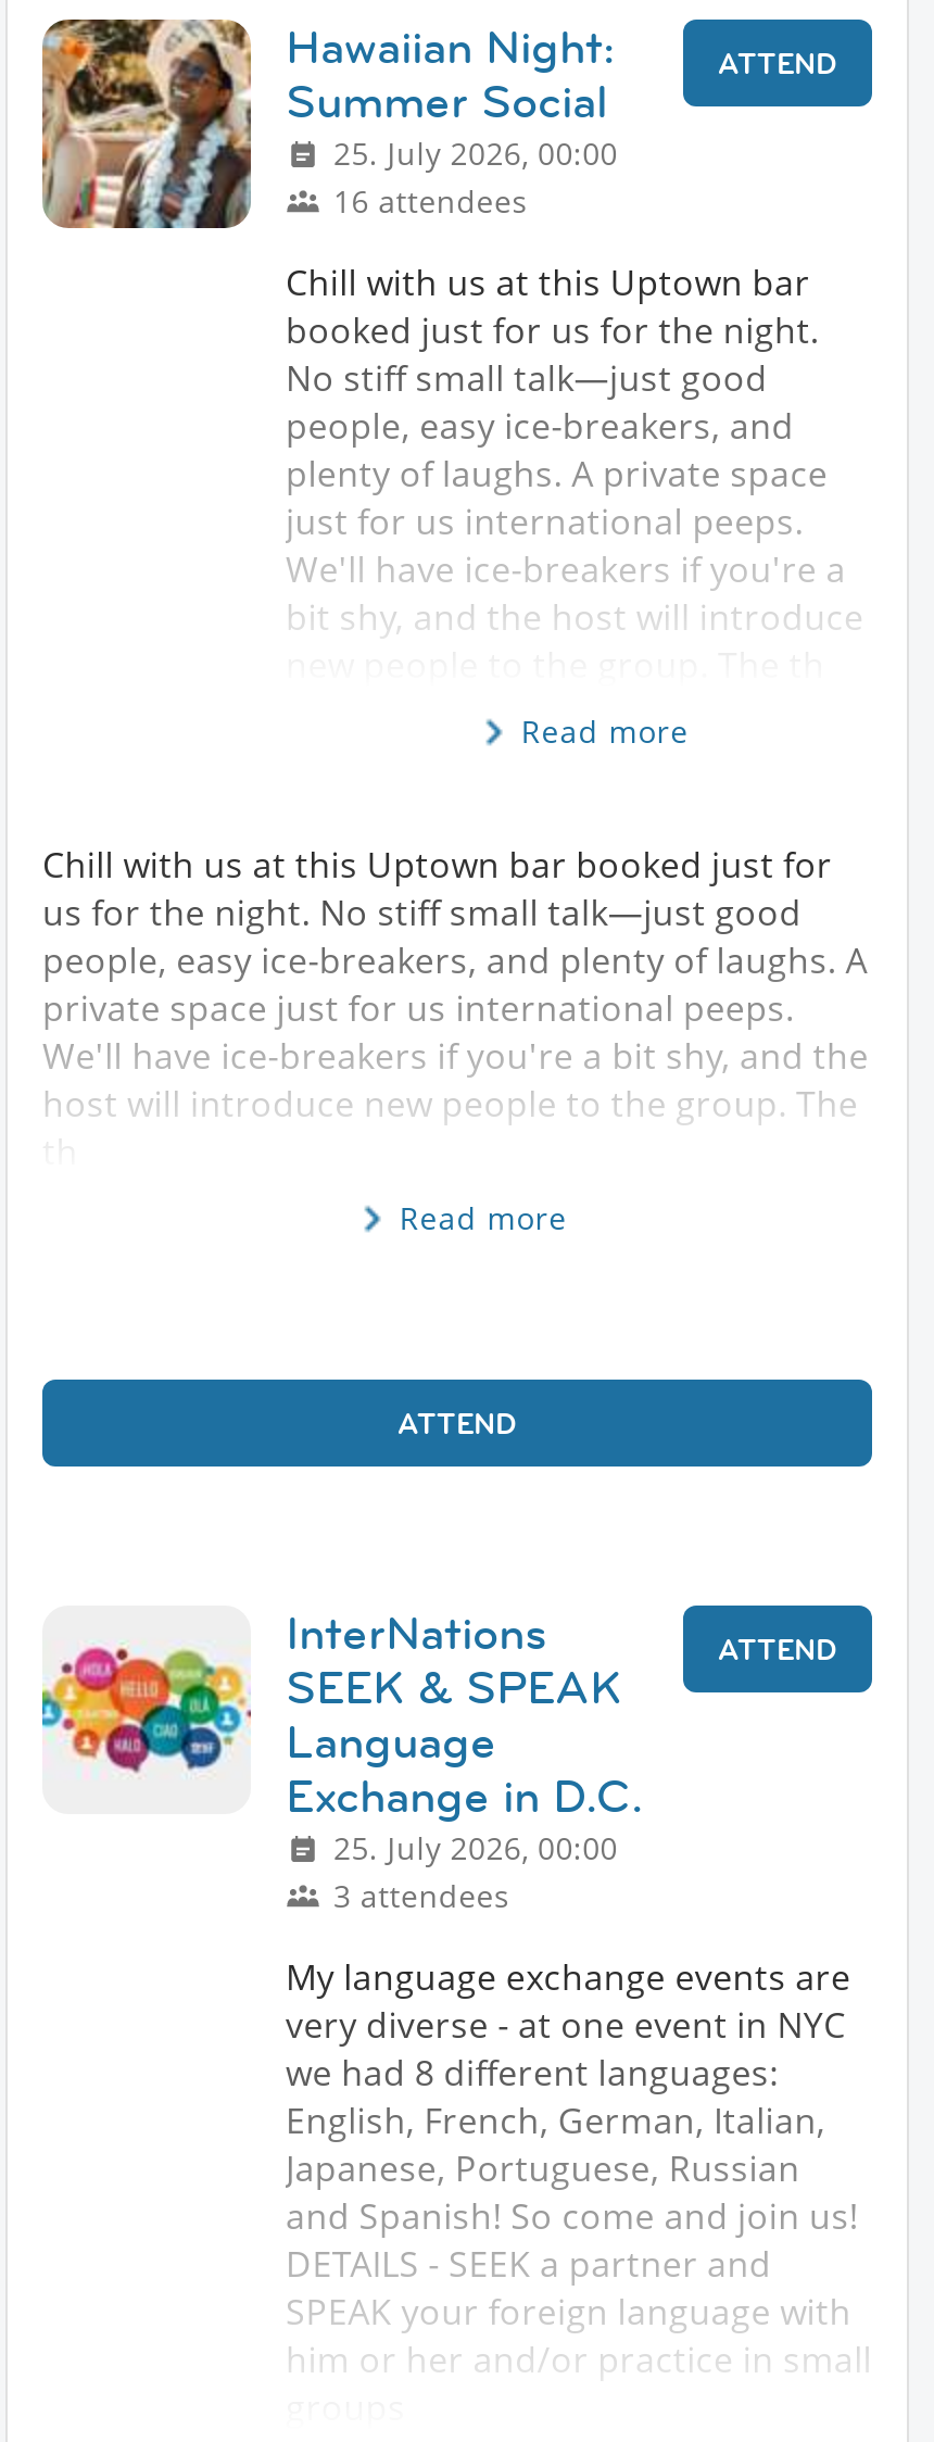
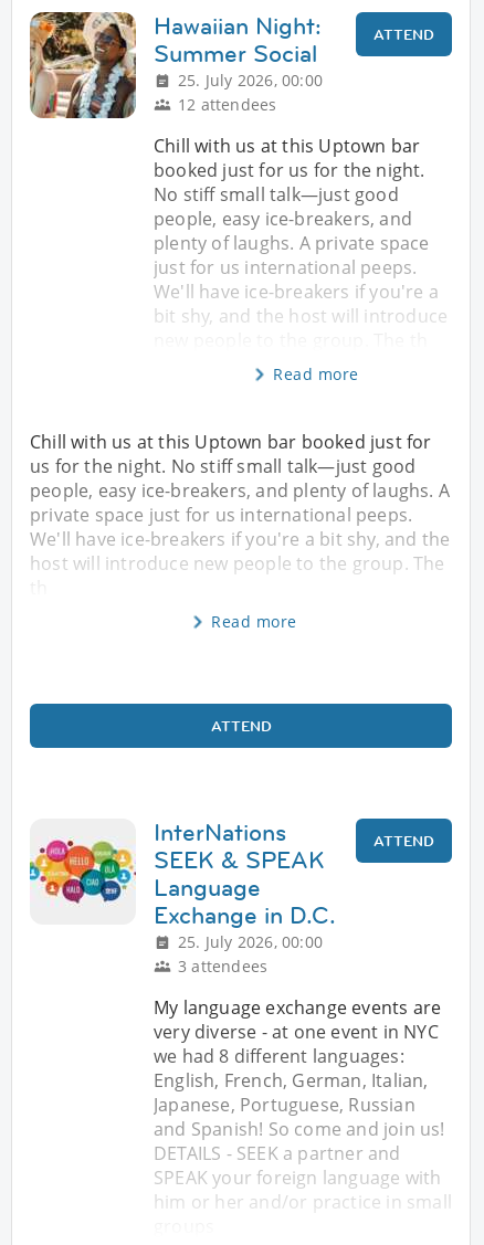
- 16 attendees
+ 12 attendees
